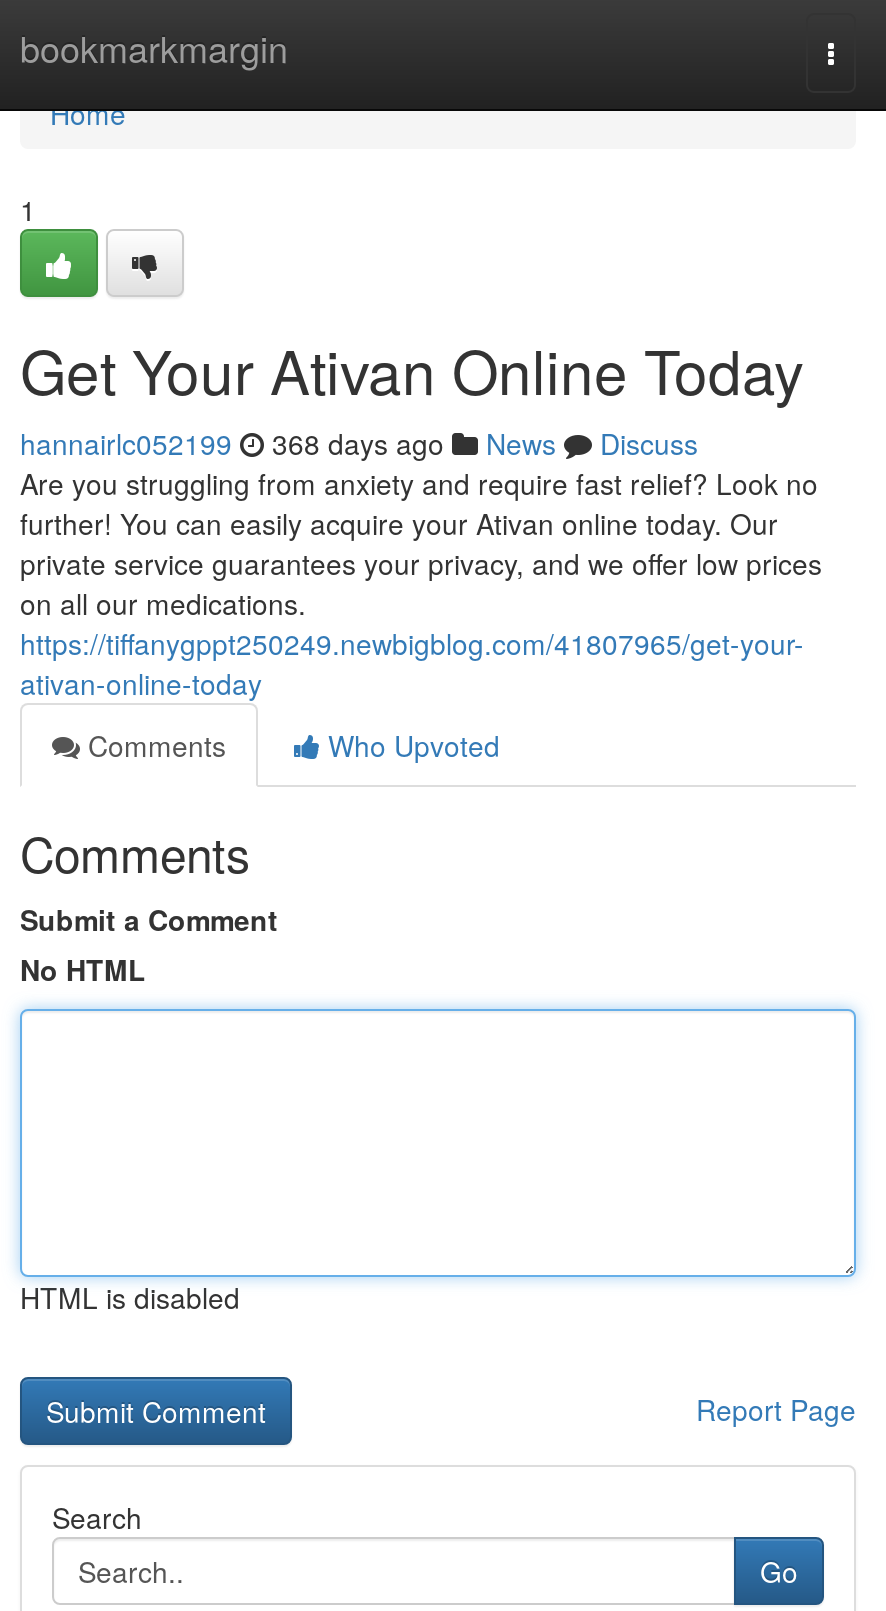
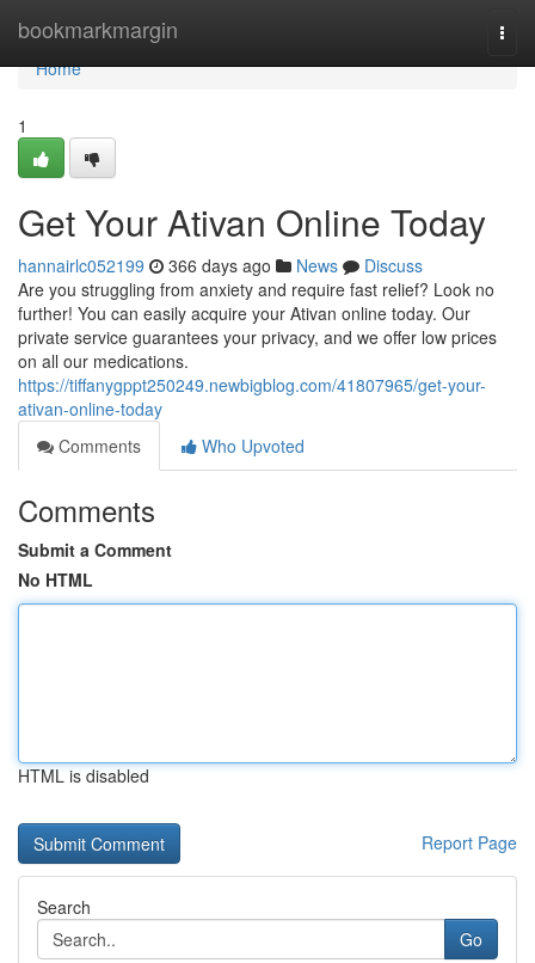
- hannairlc052199 368 days ago News Discuss
+ hannairlc052199 366 days ago News Discuss
